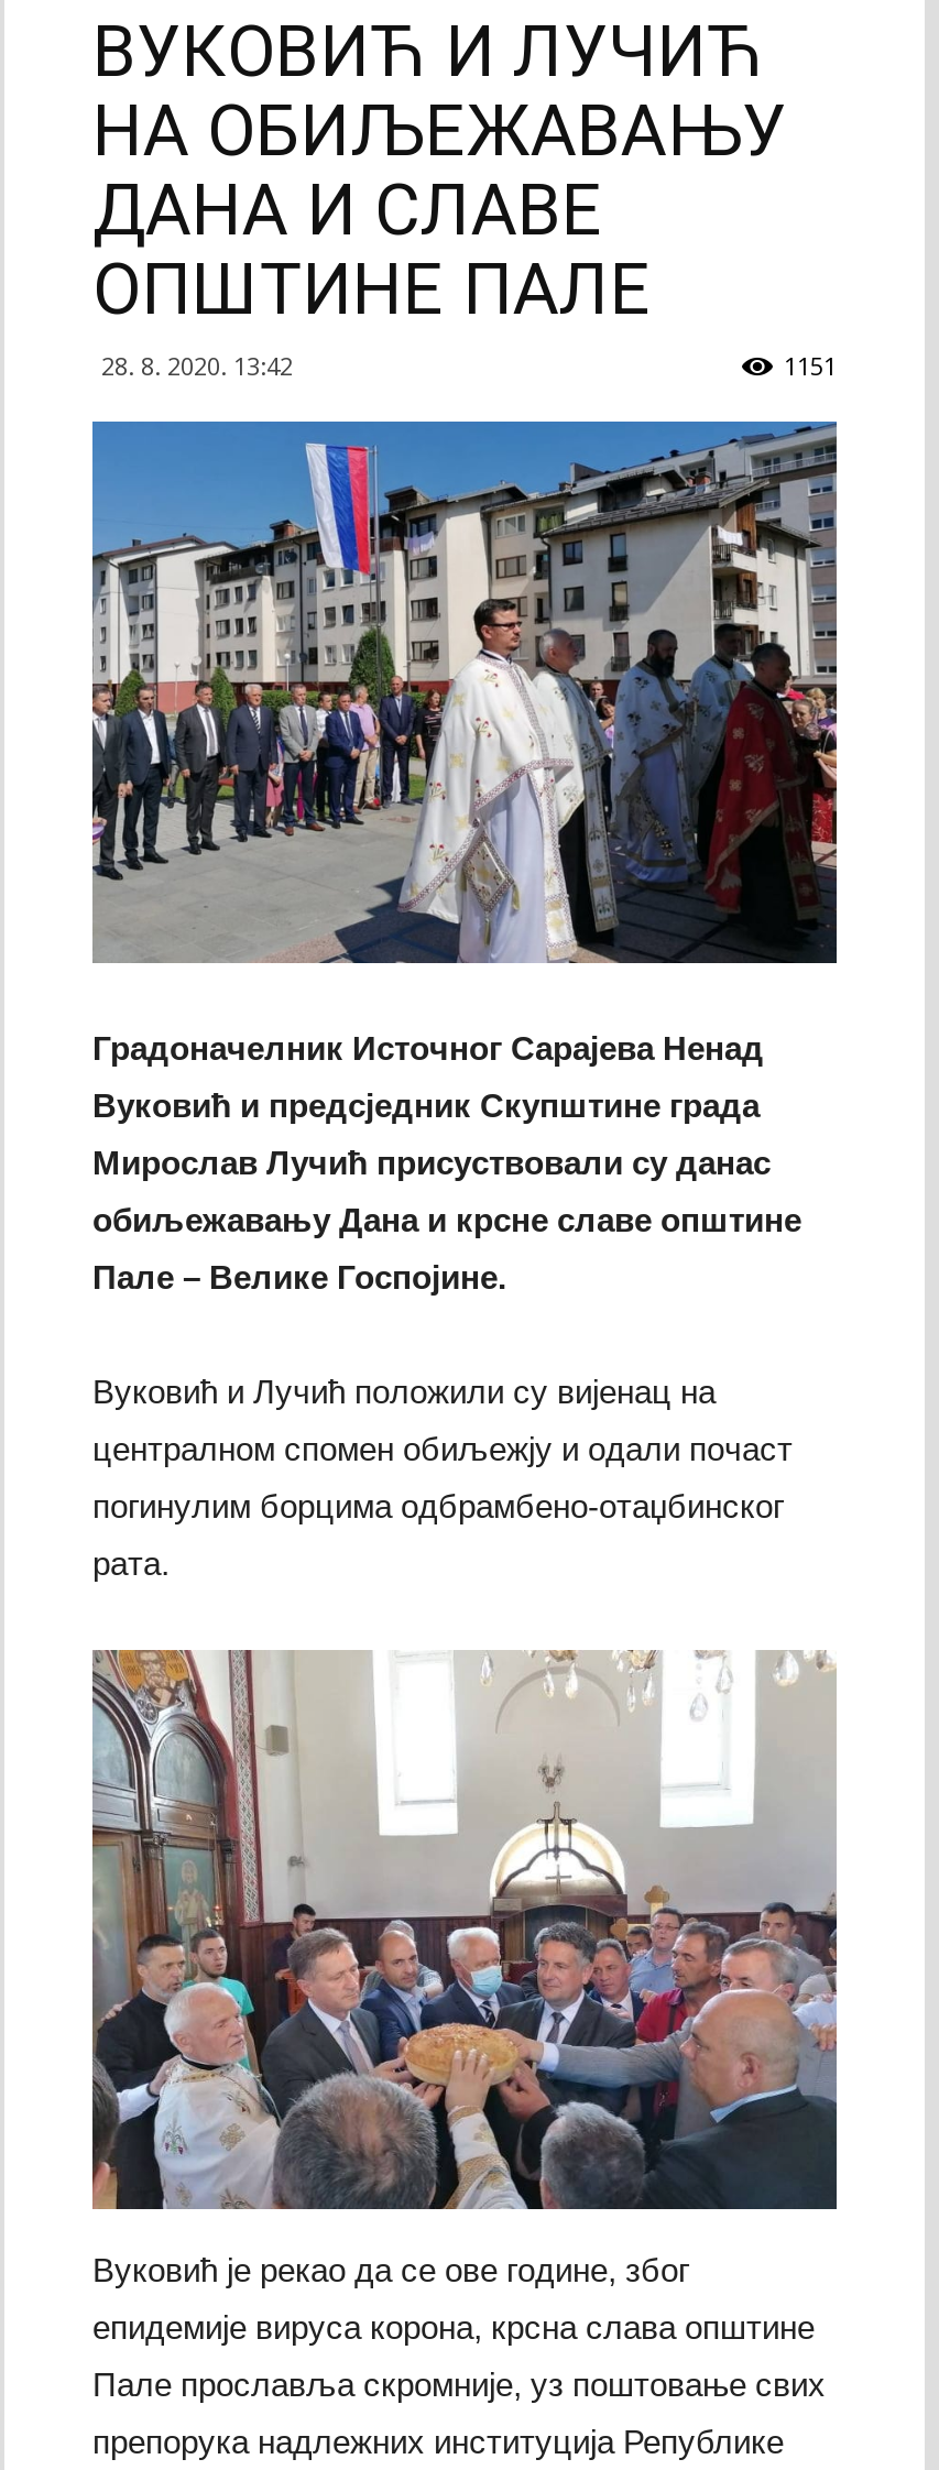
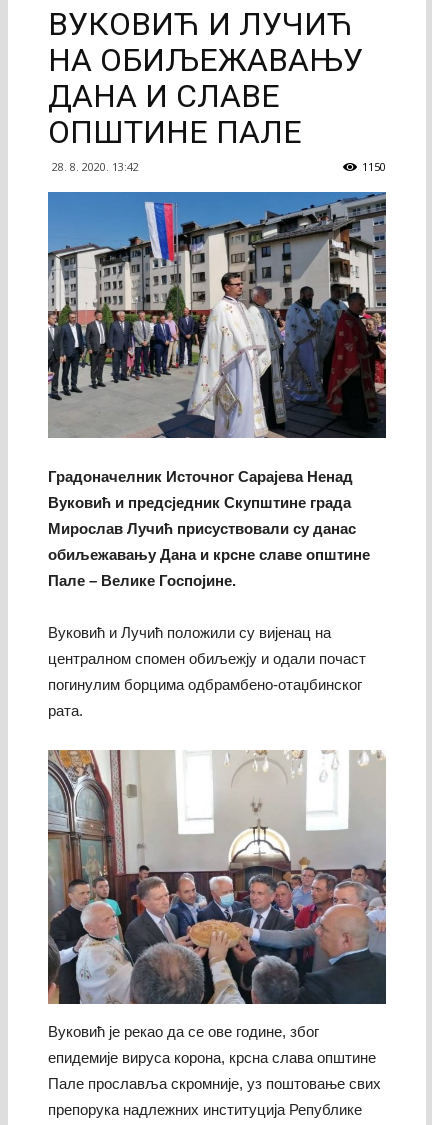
- 1151
+ 1150
